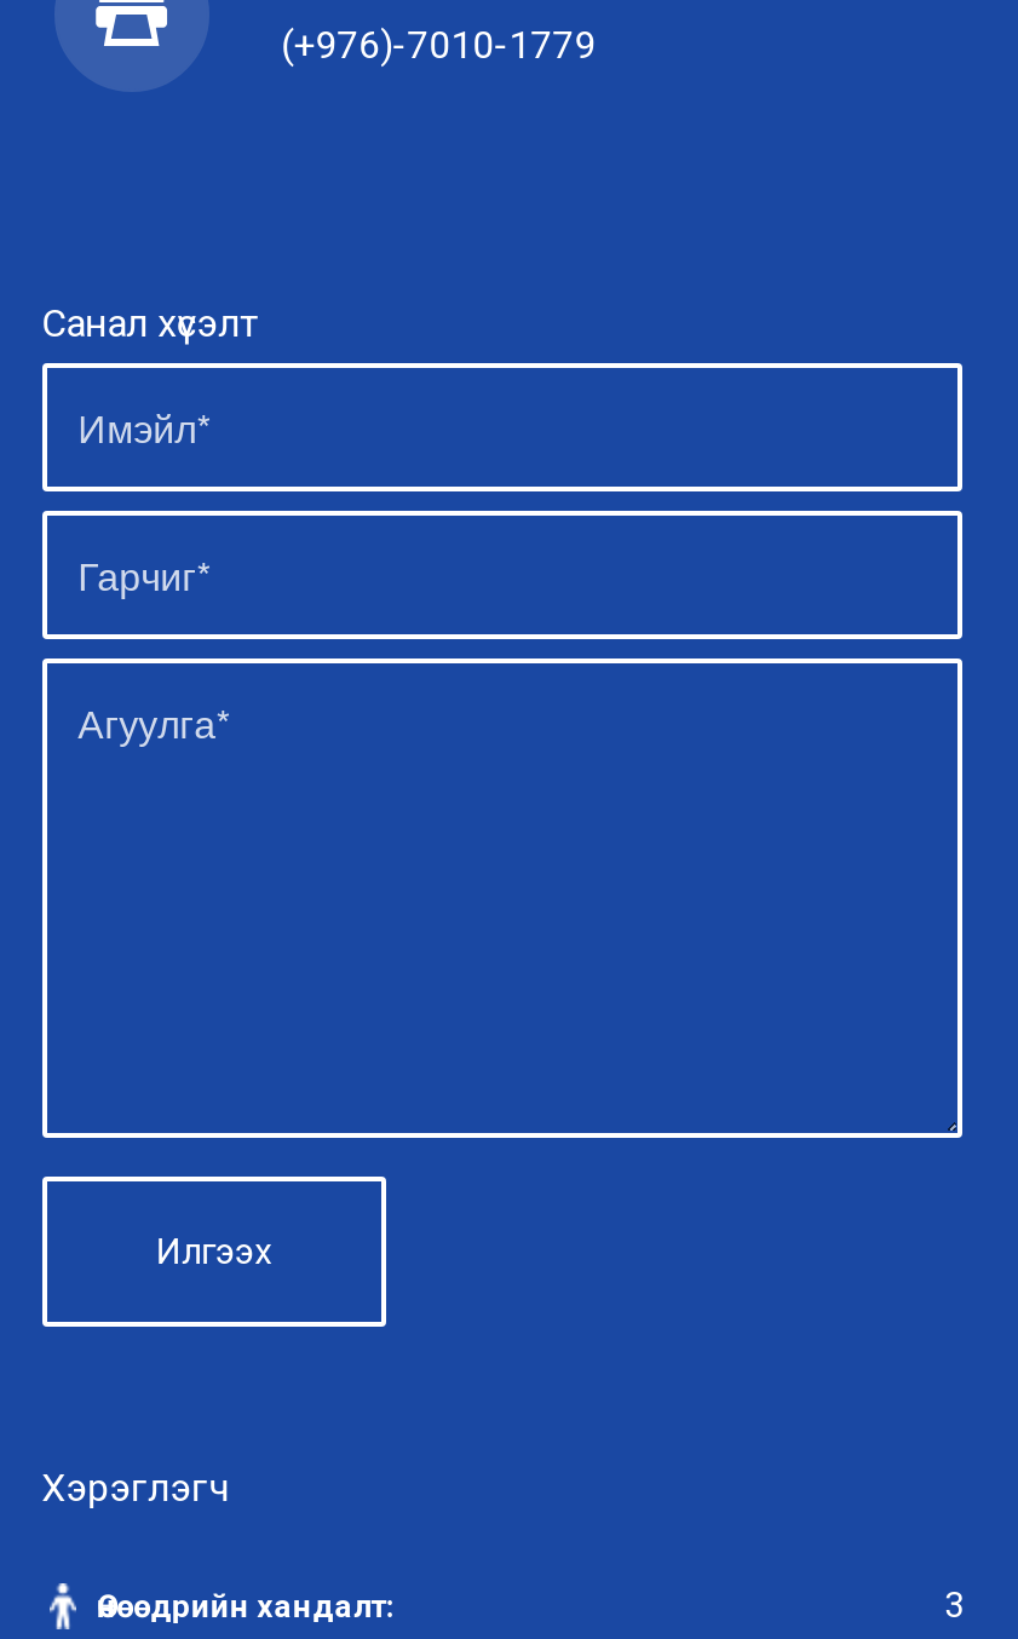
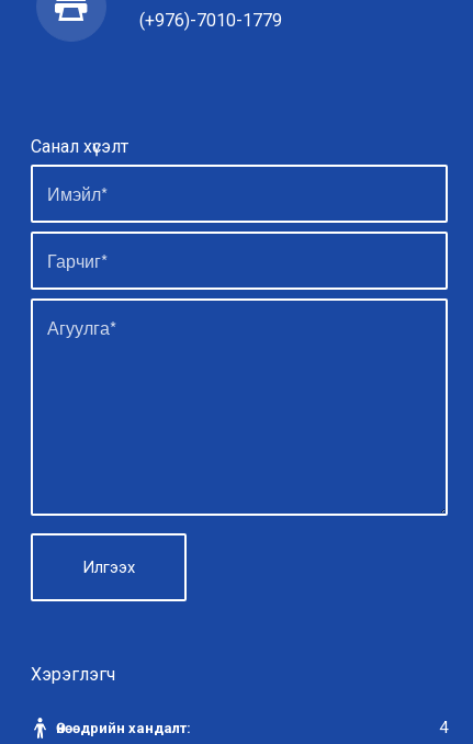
- 3
+ 4
